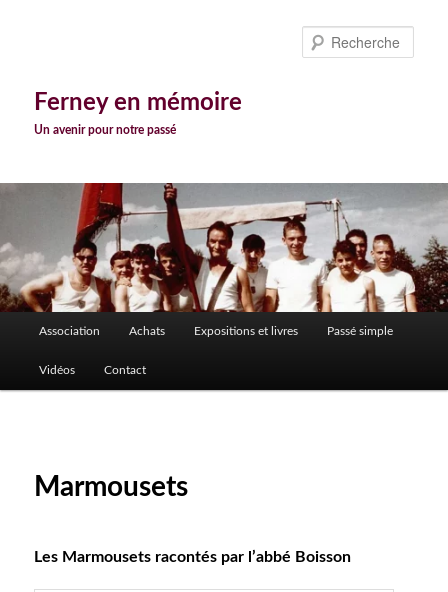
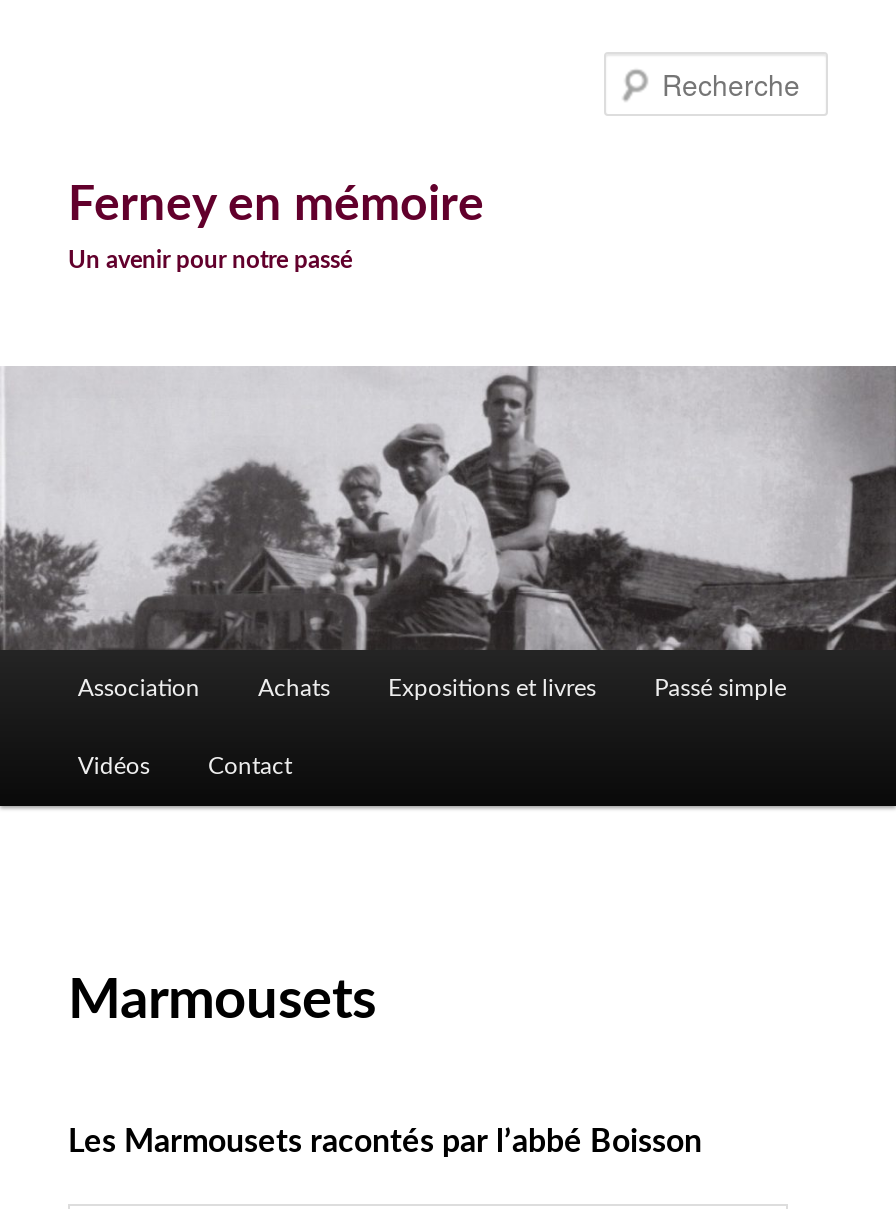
- [image]
+ [image]
